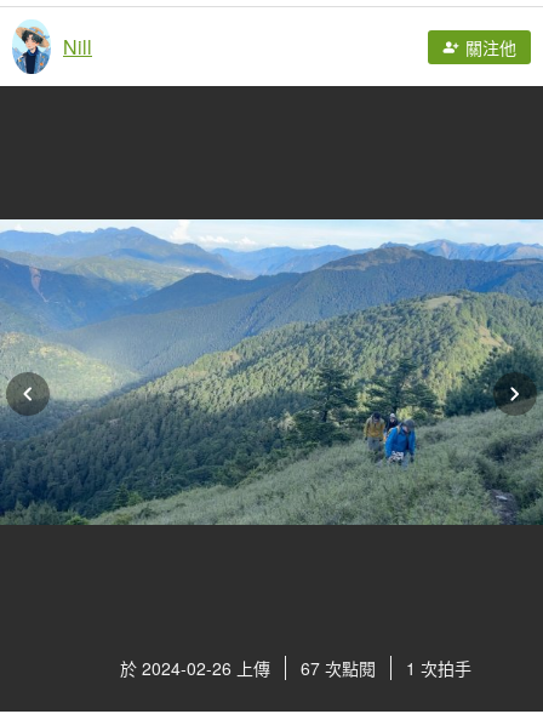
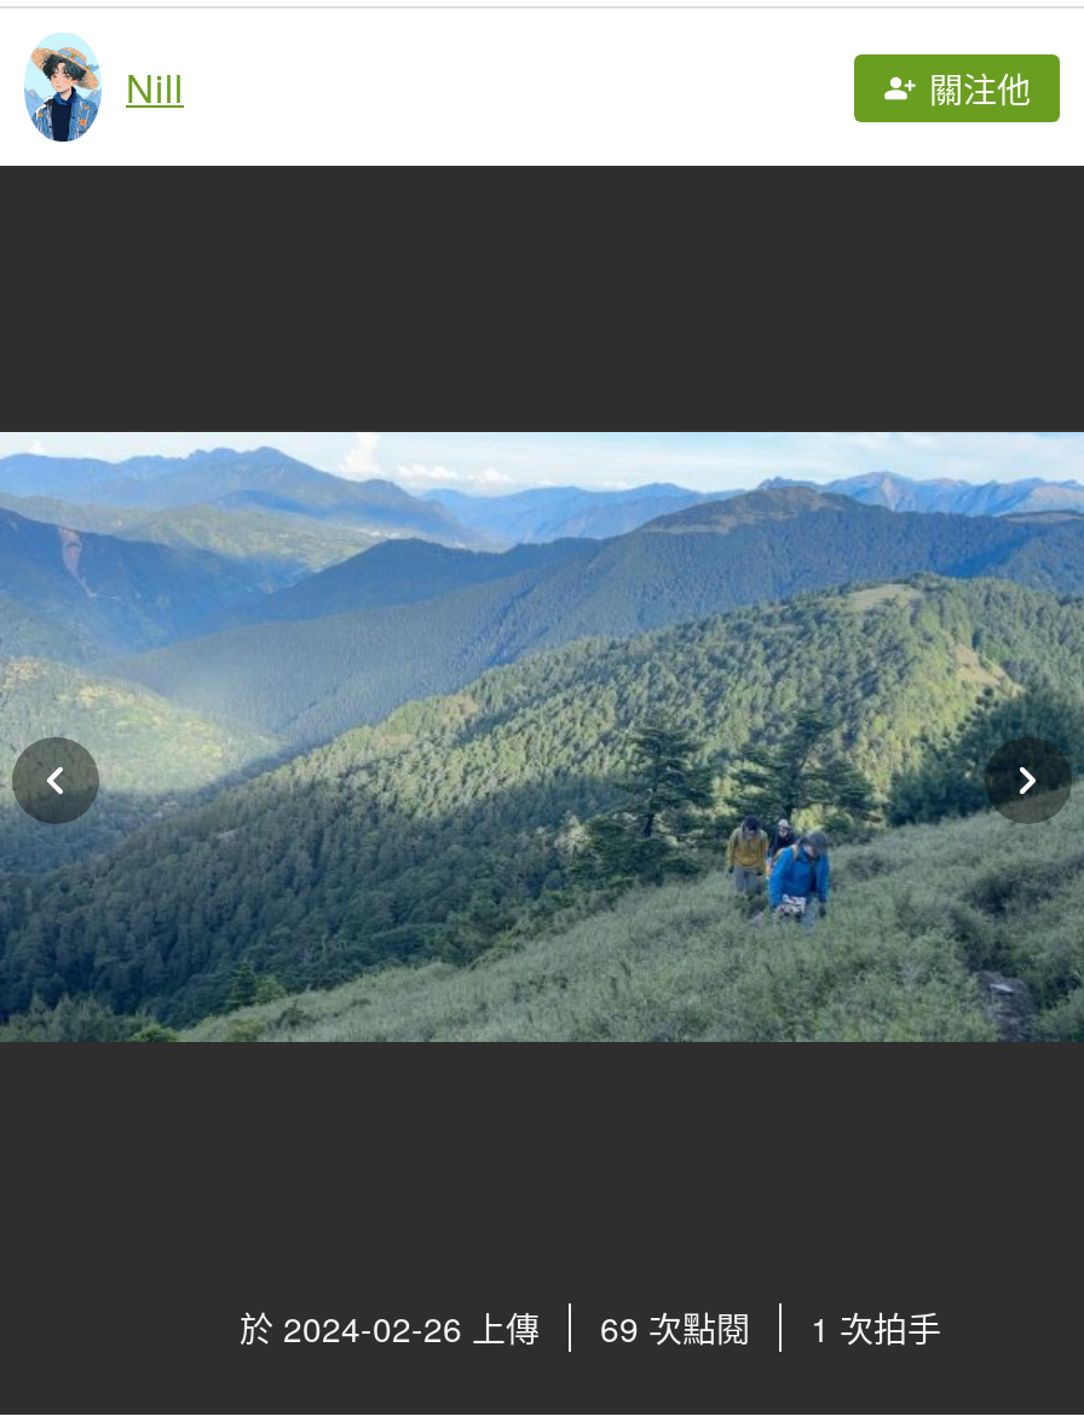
- 於 2024-02-26 上傳 67 次點閱 1 次拍手
+ 於 2024-02-26 上傳 69 次點閱 1 次拍手
